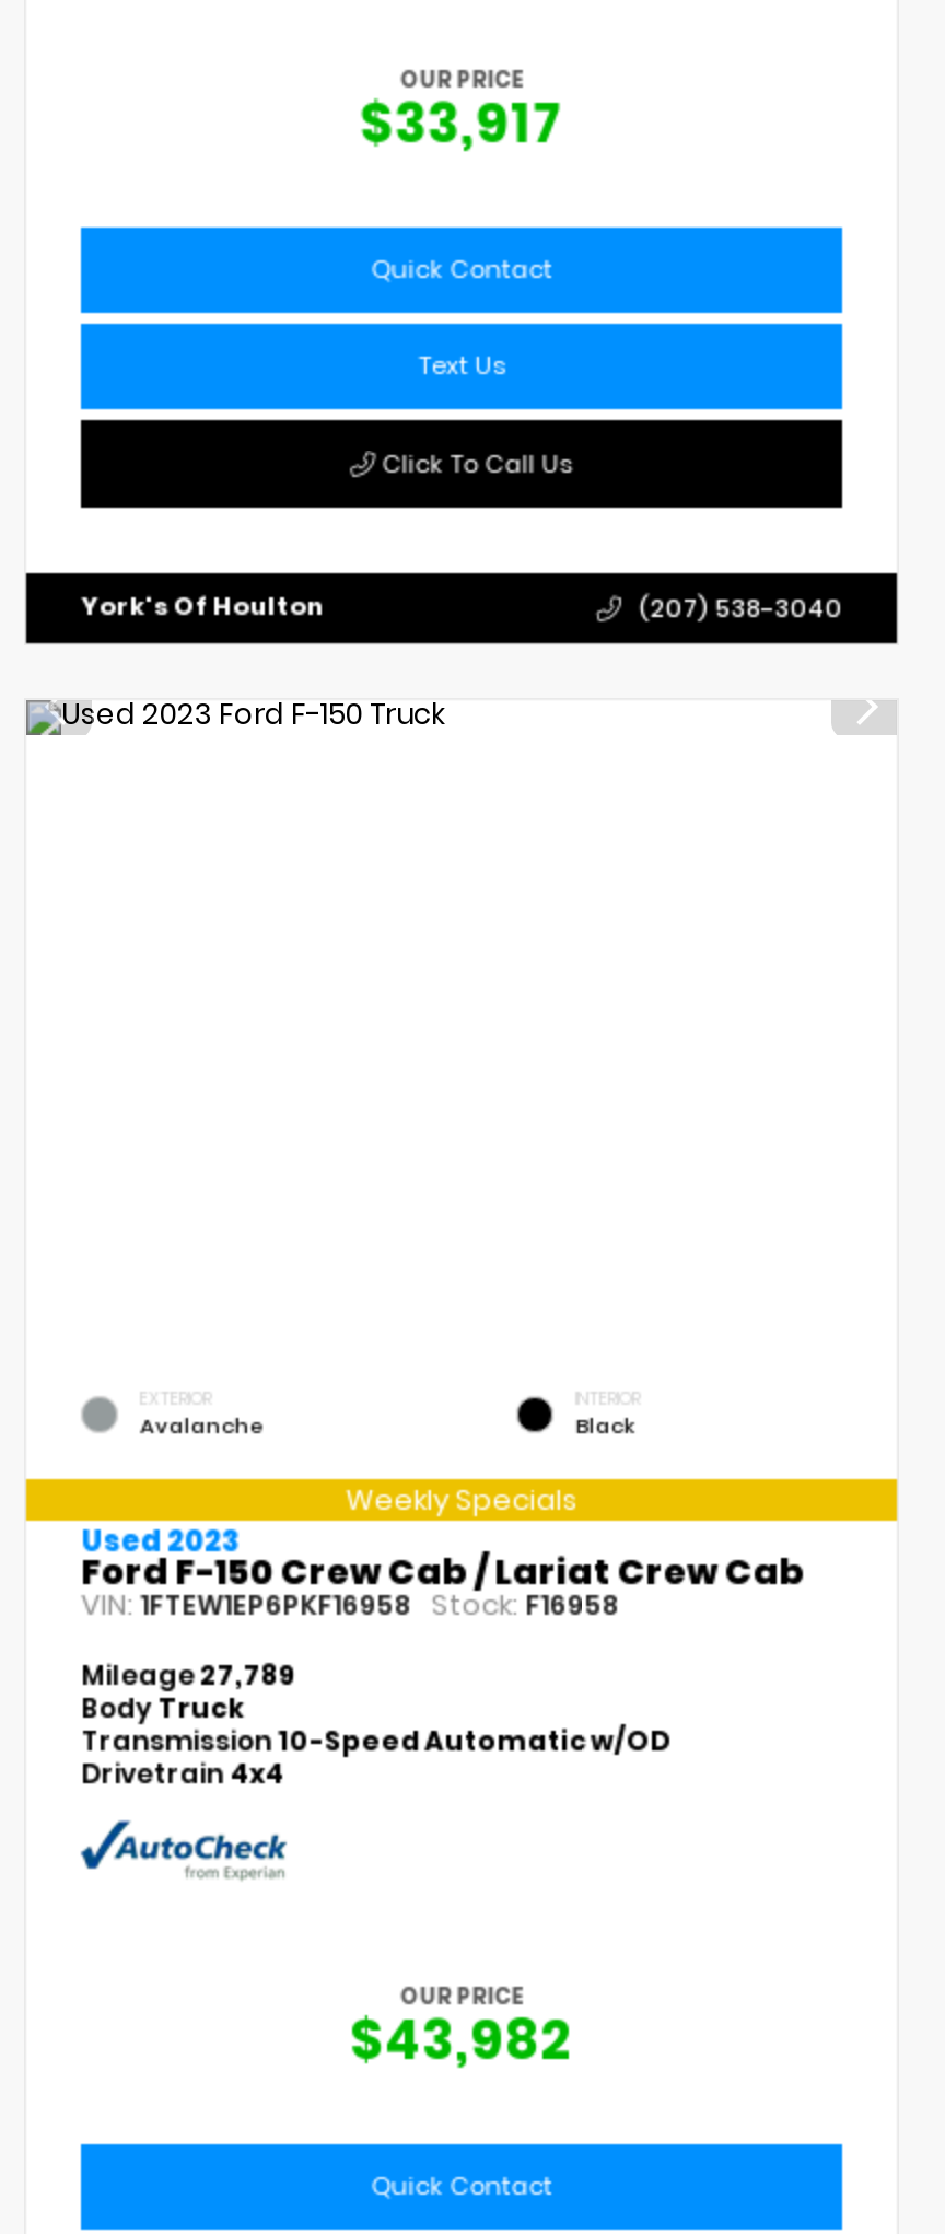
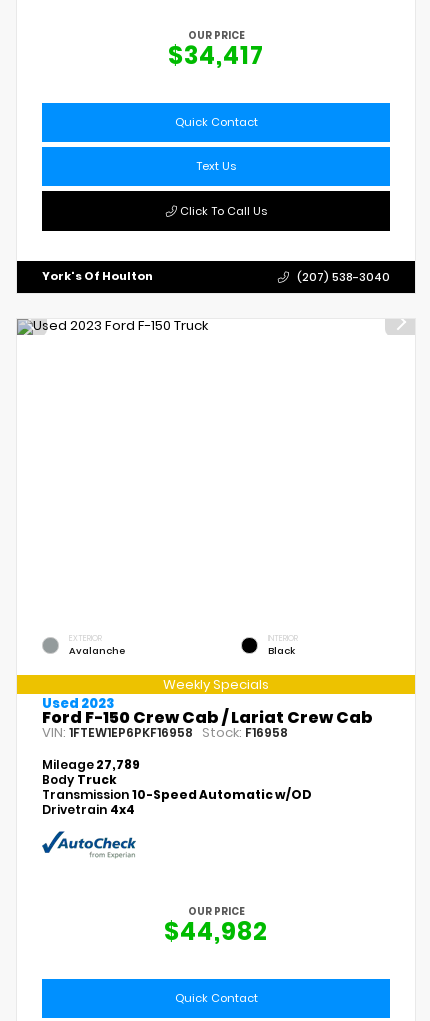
- $33,917
+ $34,417

- $43,982
+ $44,982
